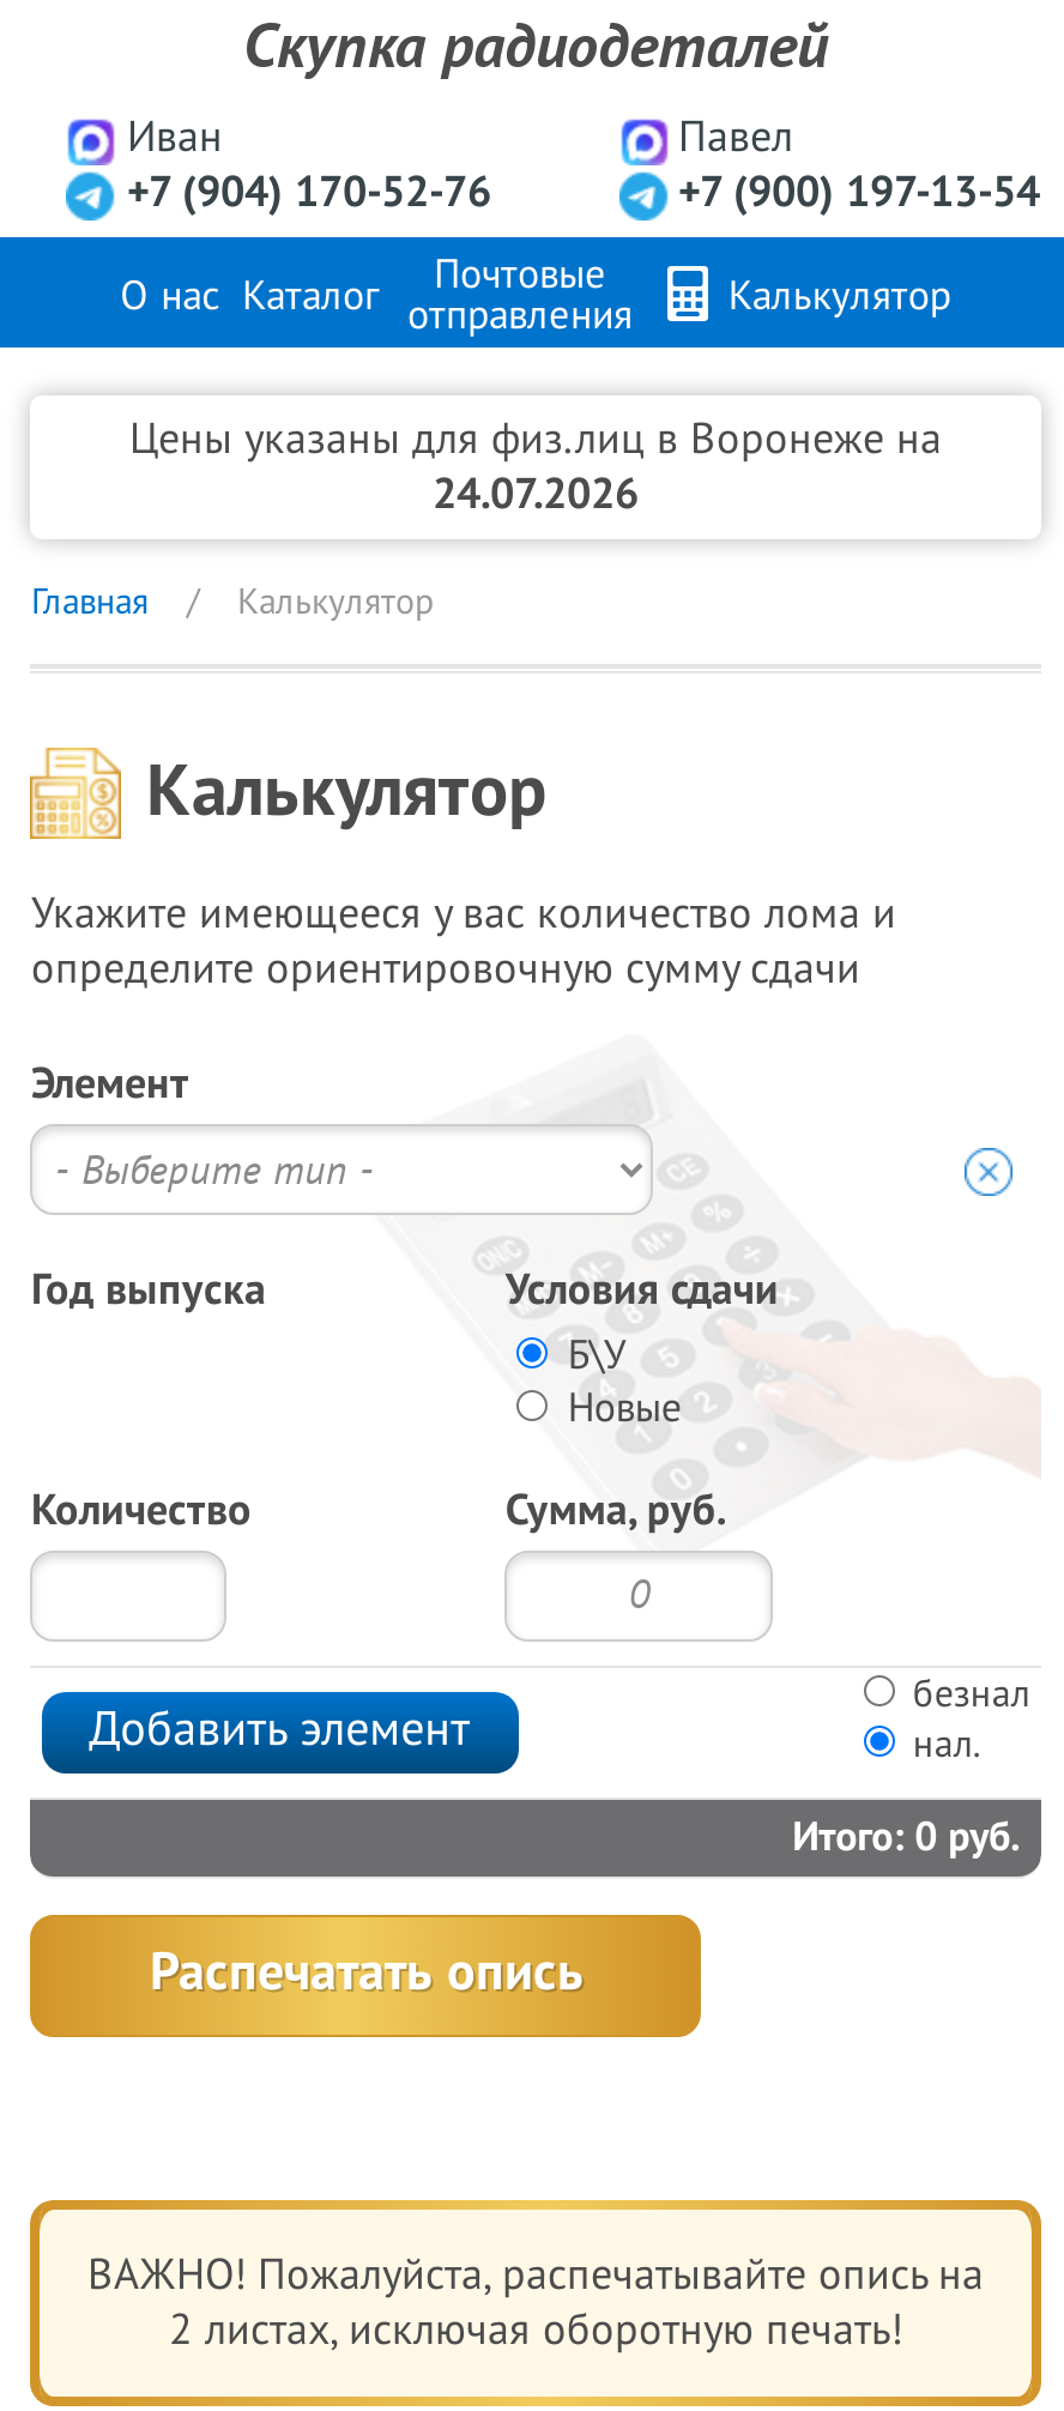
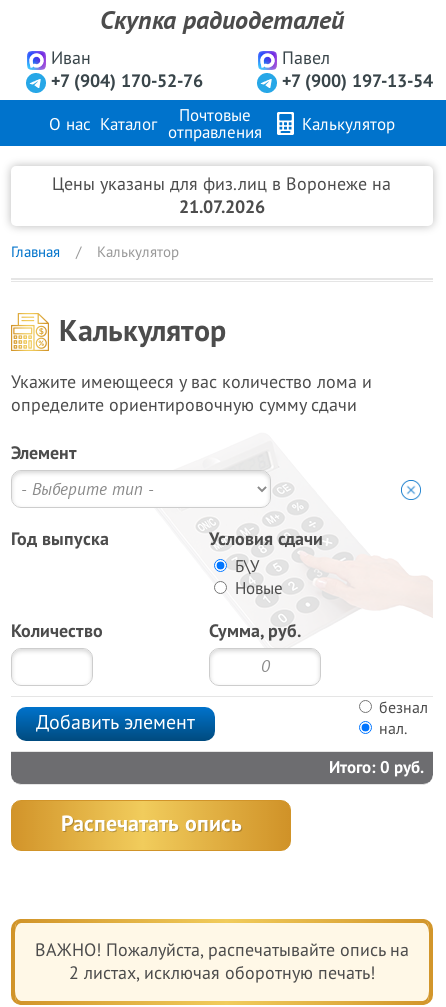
- 24.07.2026
+ 21.07.2026
